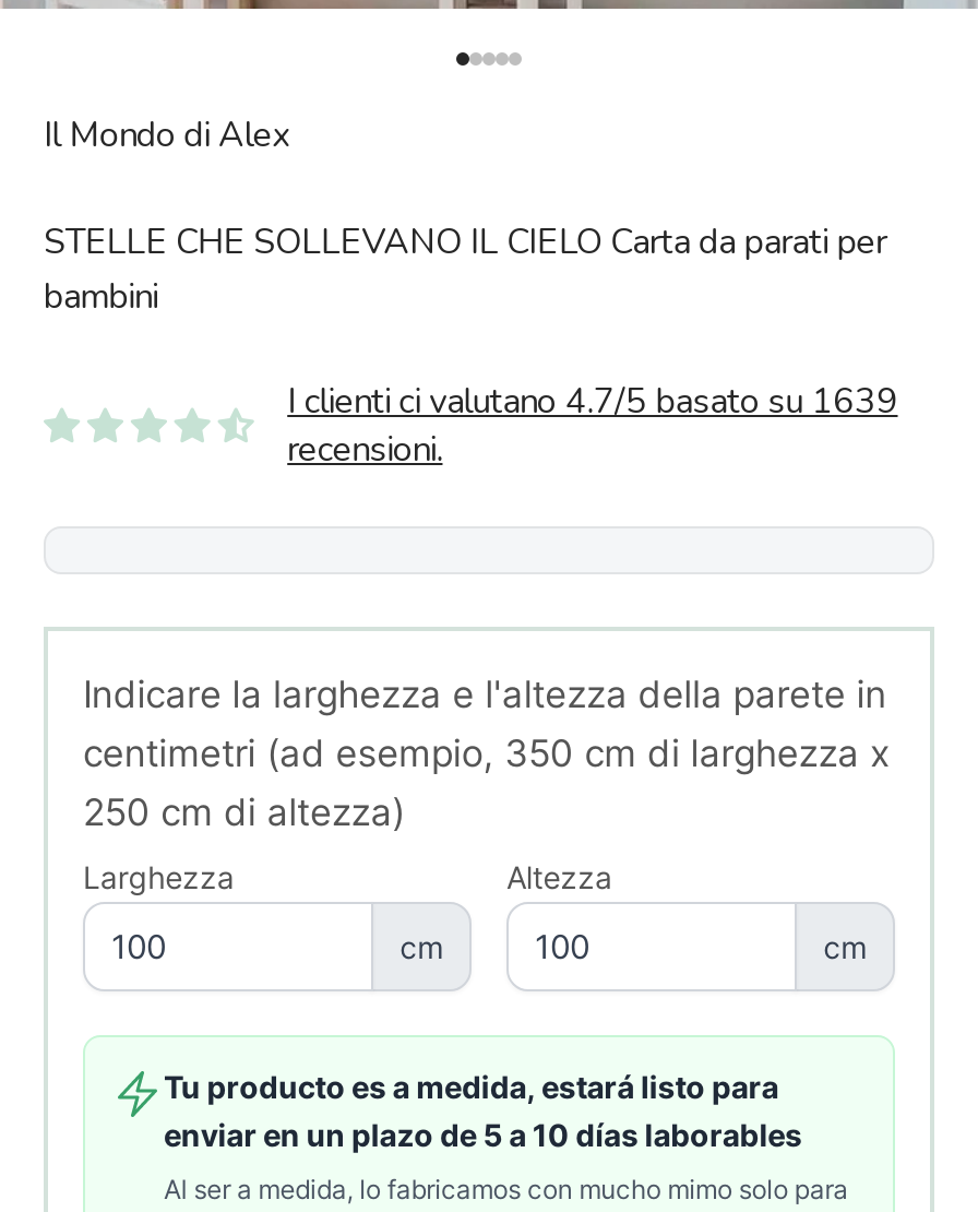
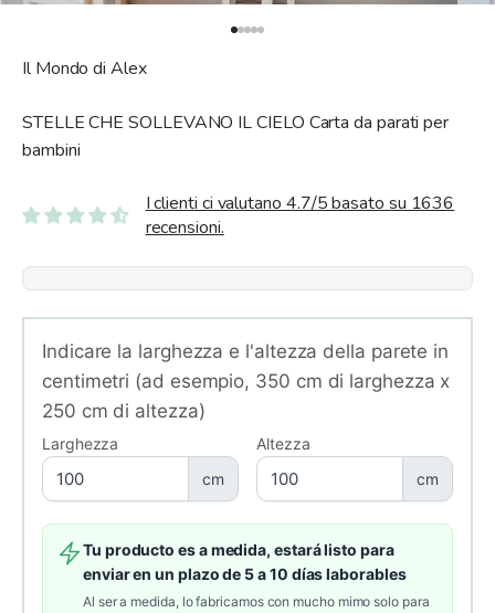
- I clienti ci valutano 4.7/5 basato su 1639
+ I clienti ci valutano 4.7/5 basato su 1636
